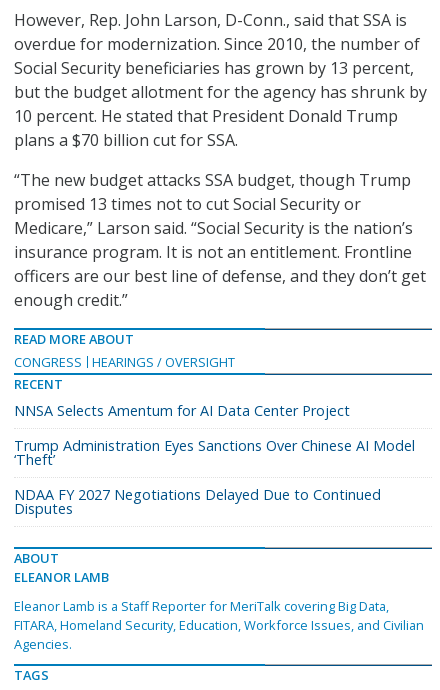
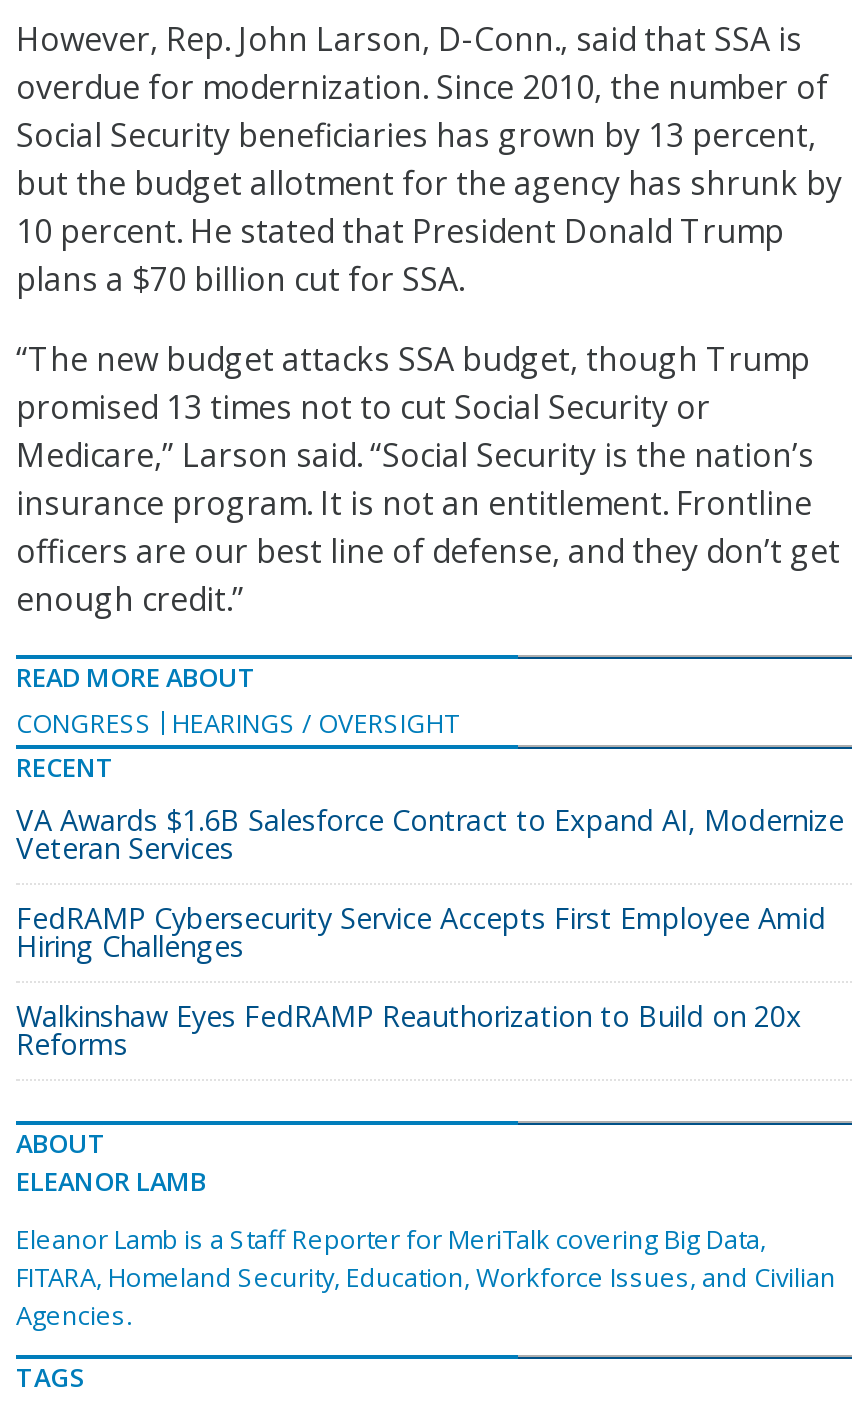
- NNSA Selects Amentum for AI Data Center Project
+ VA Awards $1.6B Salesforce Contract to Expand AI, Modernize
+ Veteran Services

- Trump Administration Eyes Sanctions Over Chinese AI Model
- ‘Theft’
+ FedRAMP Cybersecurity Service Accepts First Employee Amid
+ Hiring Challenges

- NDAA FY 2027 Negotiations Delayed Due to Continued
- Disputes
+ Walkinshaw Eyes FedRAMP Reauthorization to Build on 20x
+ Reforms
